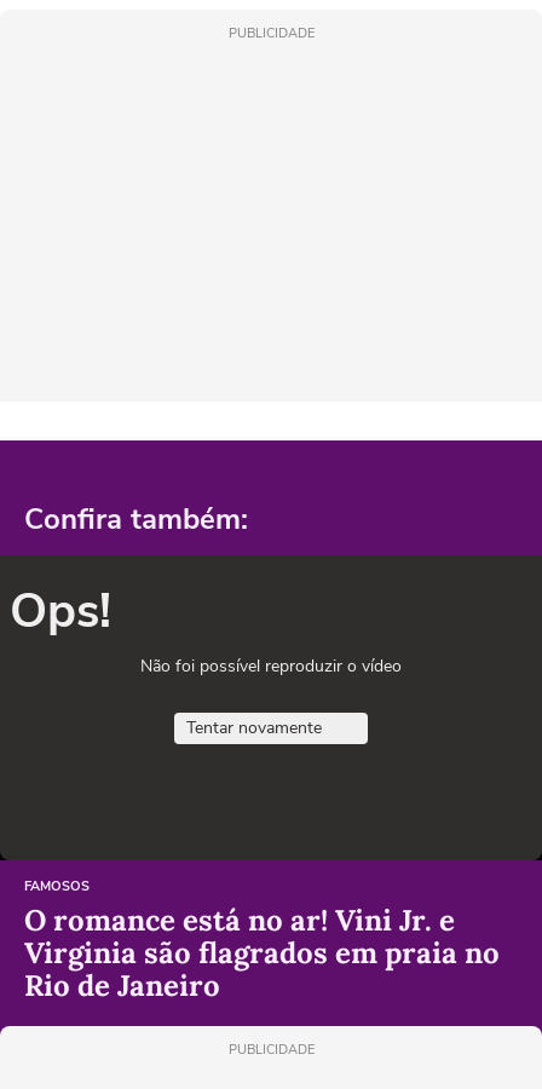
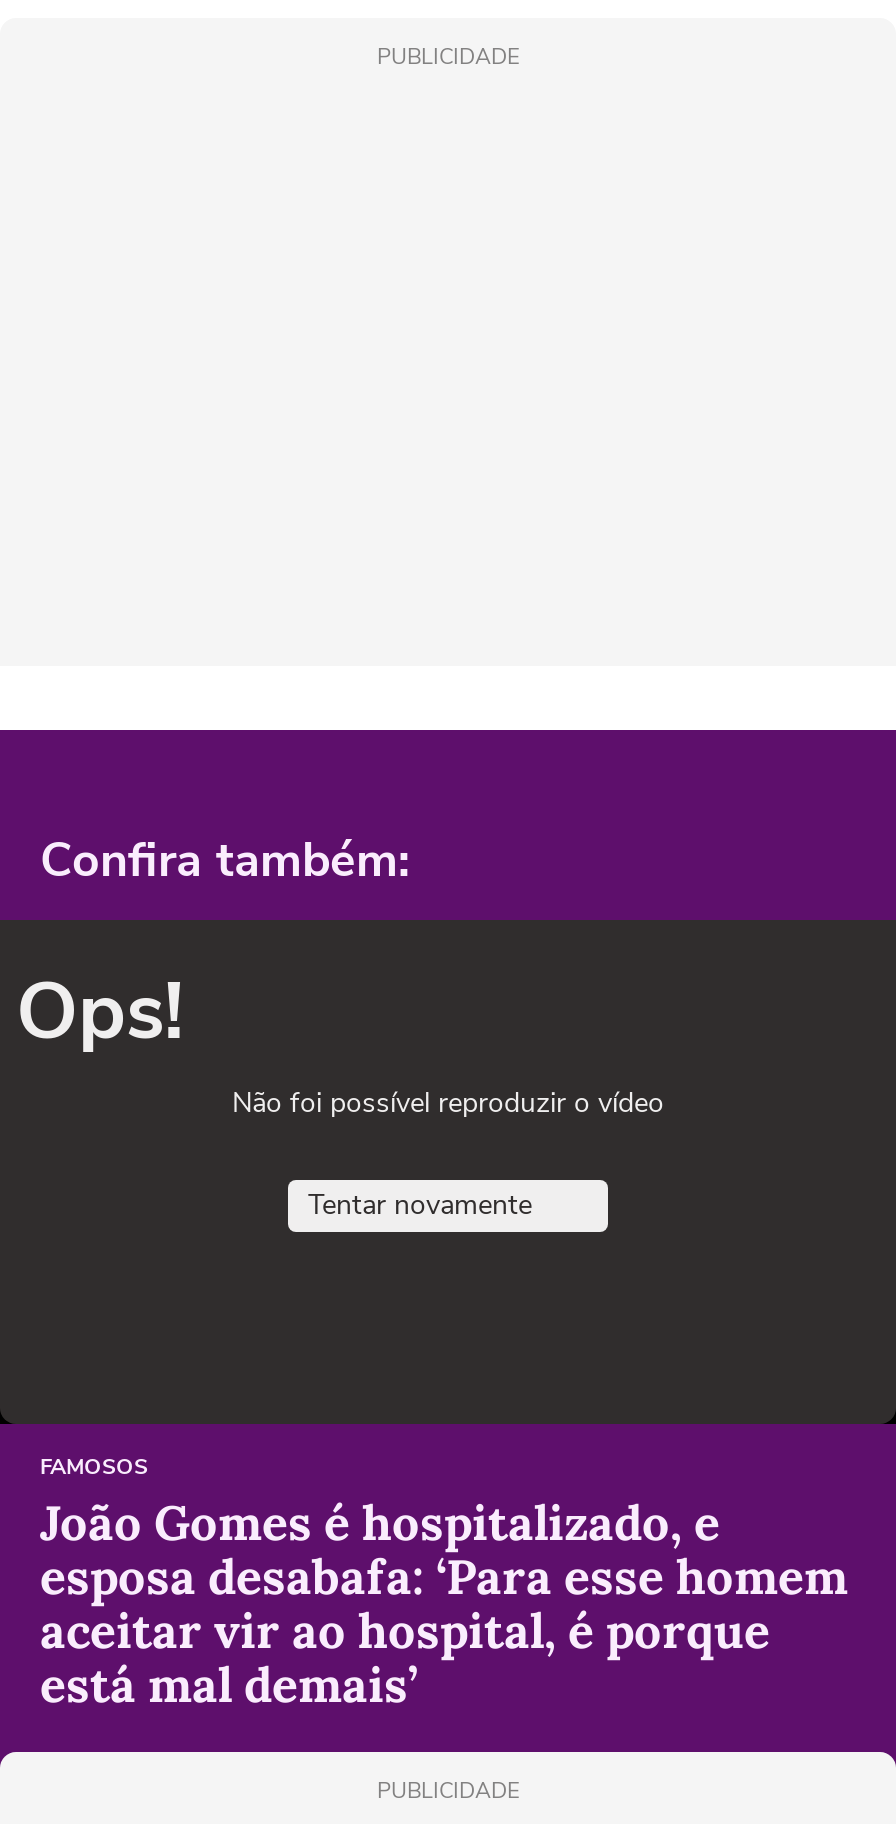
- O romance está no ar! Vini Jr. e
- Virginia são flagrados em praia no
- Rio de Janeiro
+ João Gomes é hospitalizado, e
+ esposa desabafa: ‘Para esse homem
+ aceitar vir ao hospital, é porque
+ está mal demais’
